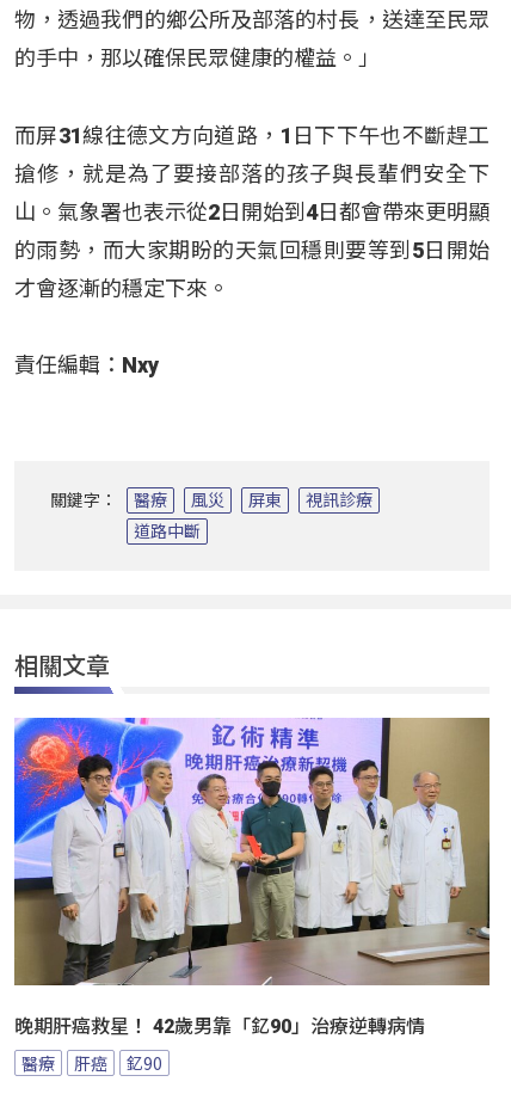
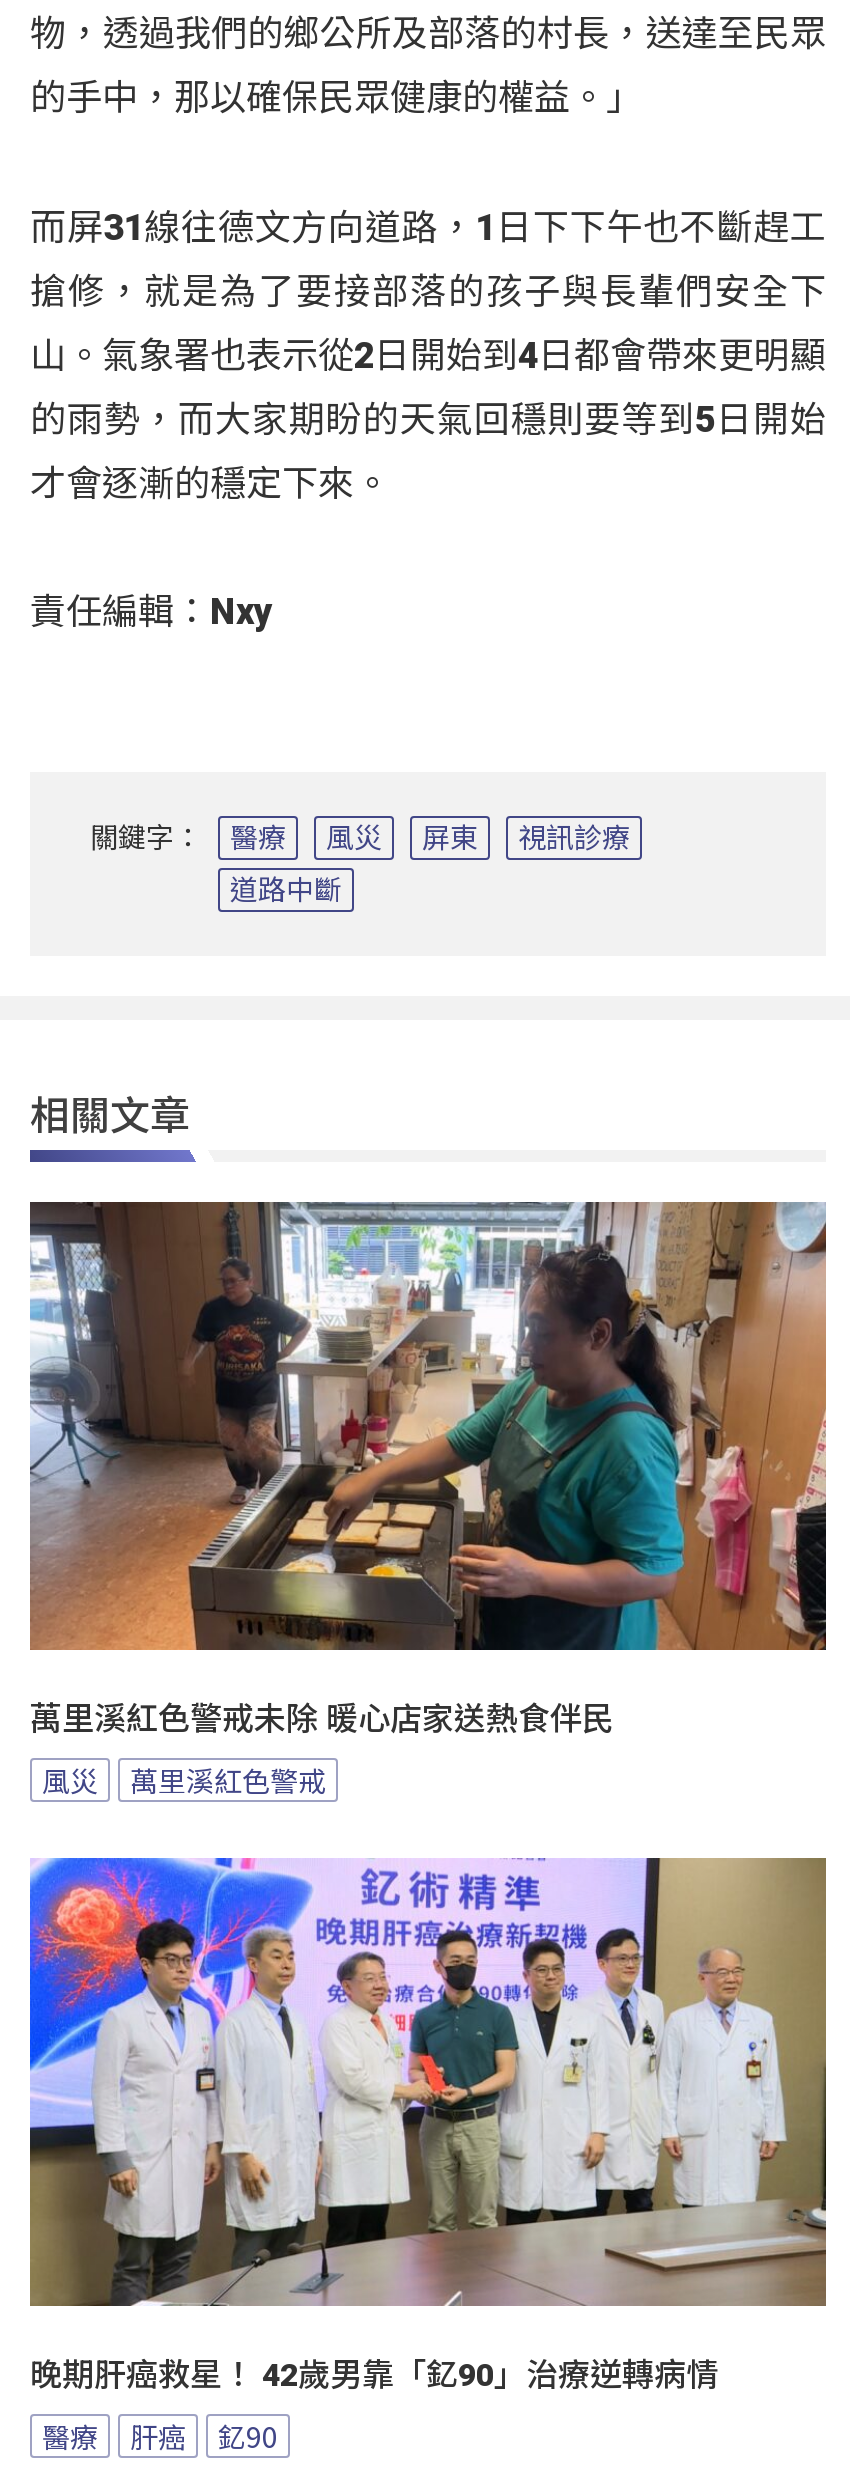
+ [image]
+ 萬里溪紅色警戒未除 暖心店家送熱食伴民
+ 風災
+ 萬里溪紅色警戒
